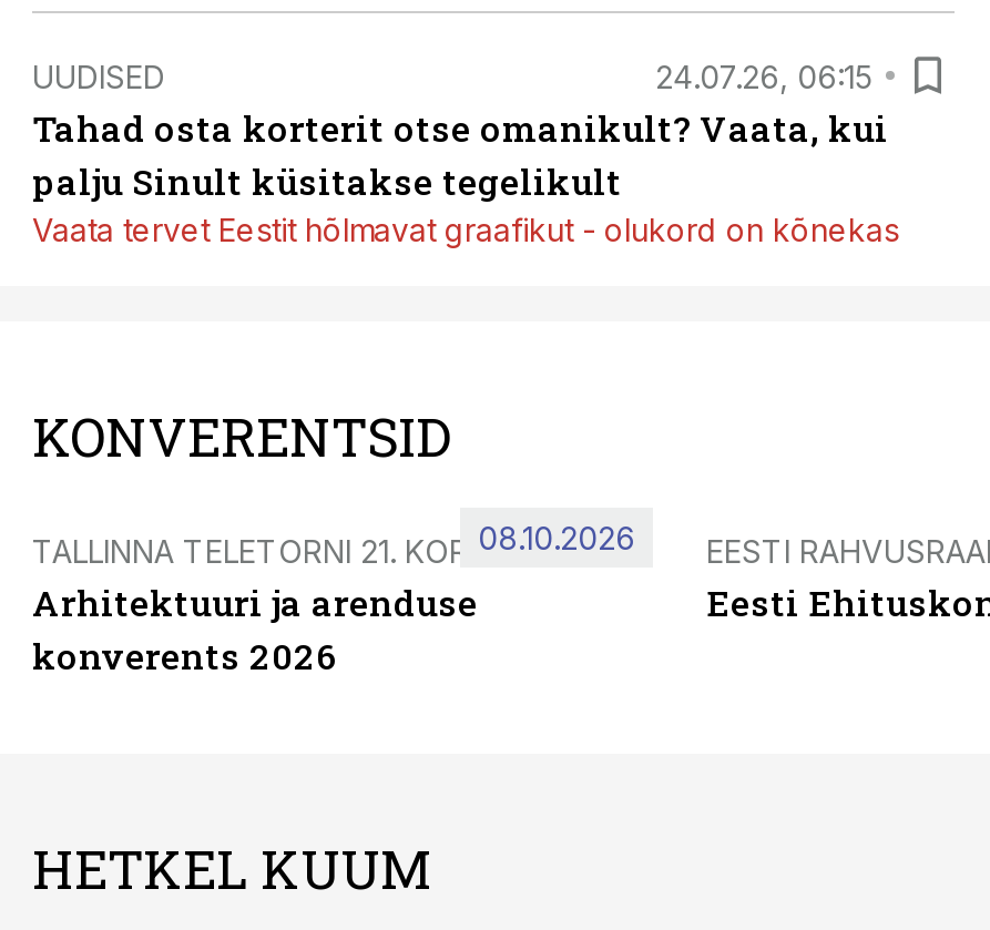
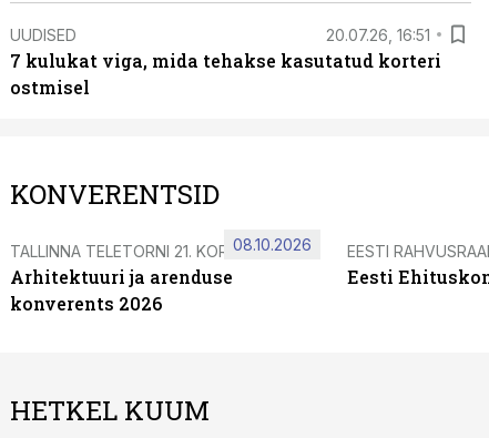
- 24.07.26, 06:15
- Tahad osta korterit otse omanikult? Vaata, kui
- palju Sinult küsitakse tegelikult
- Vaata tervet Eestit hõlmavat graafikut - olukord on kõnekas
+ 20.07.26, 16:51
+ 7 kulukat viga, mida tehakse kasutatud korteri
+ ostmisel
